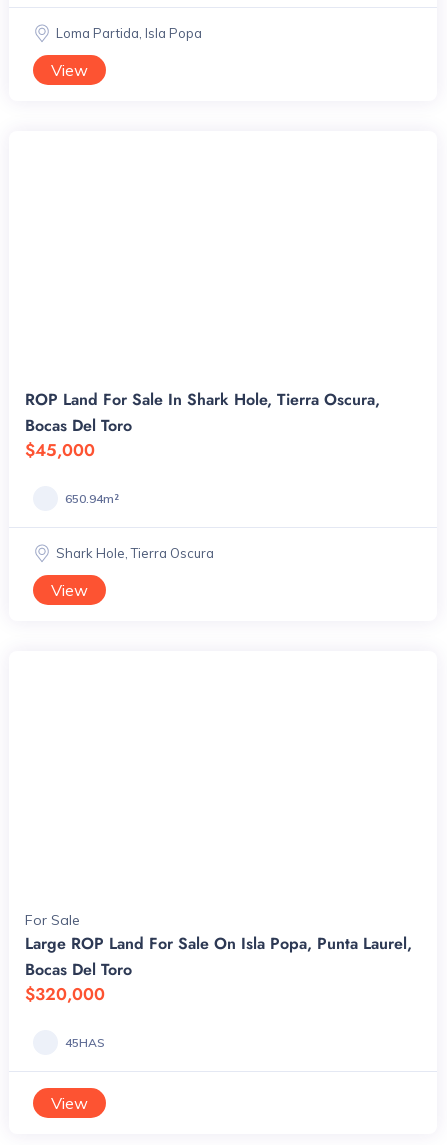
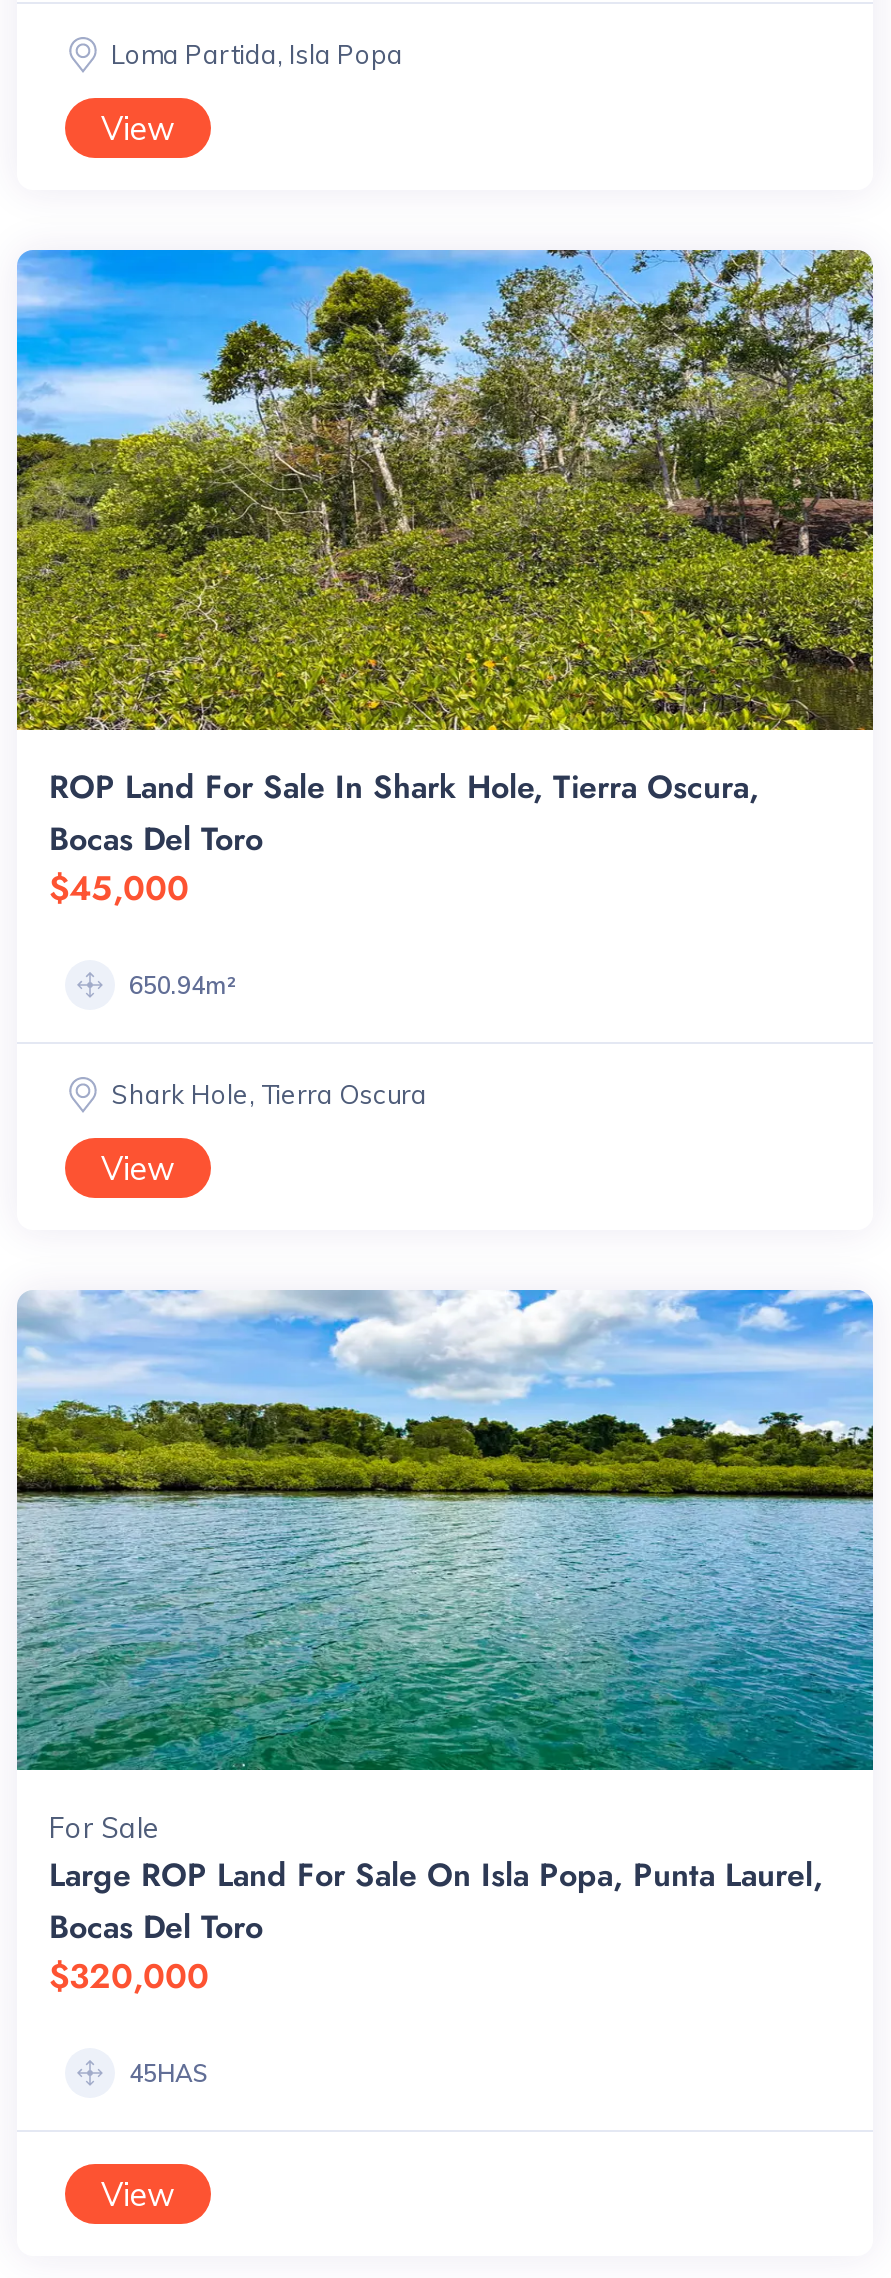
+ [image]

+ [image]
